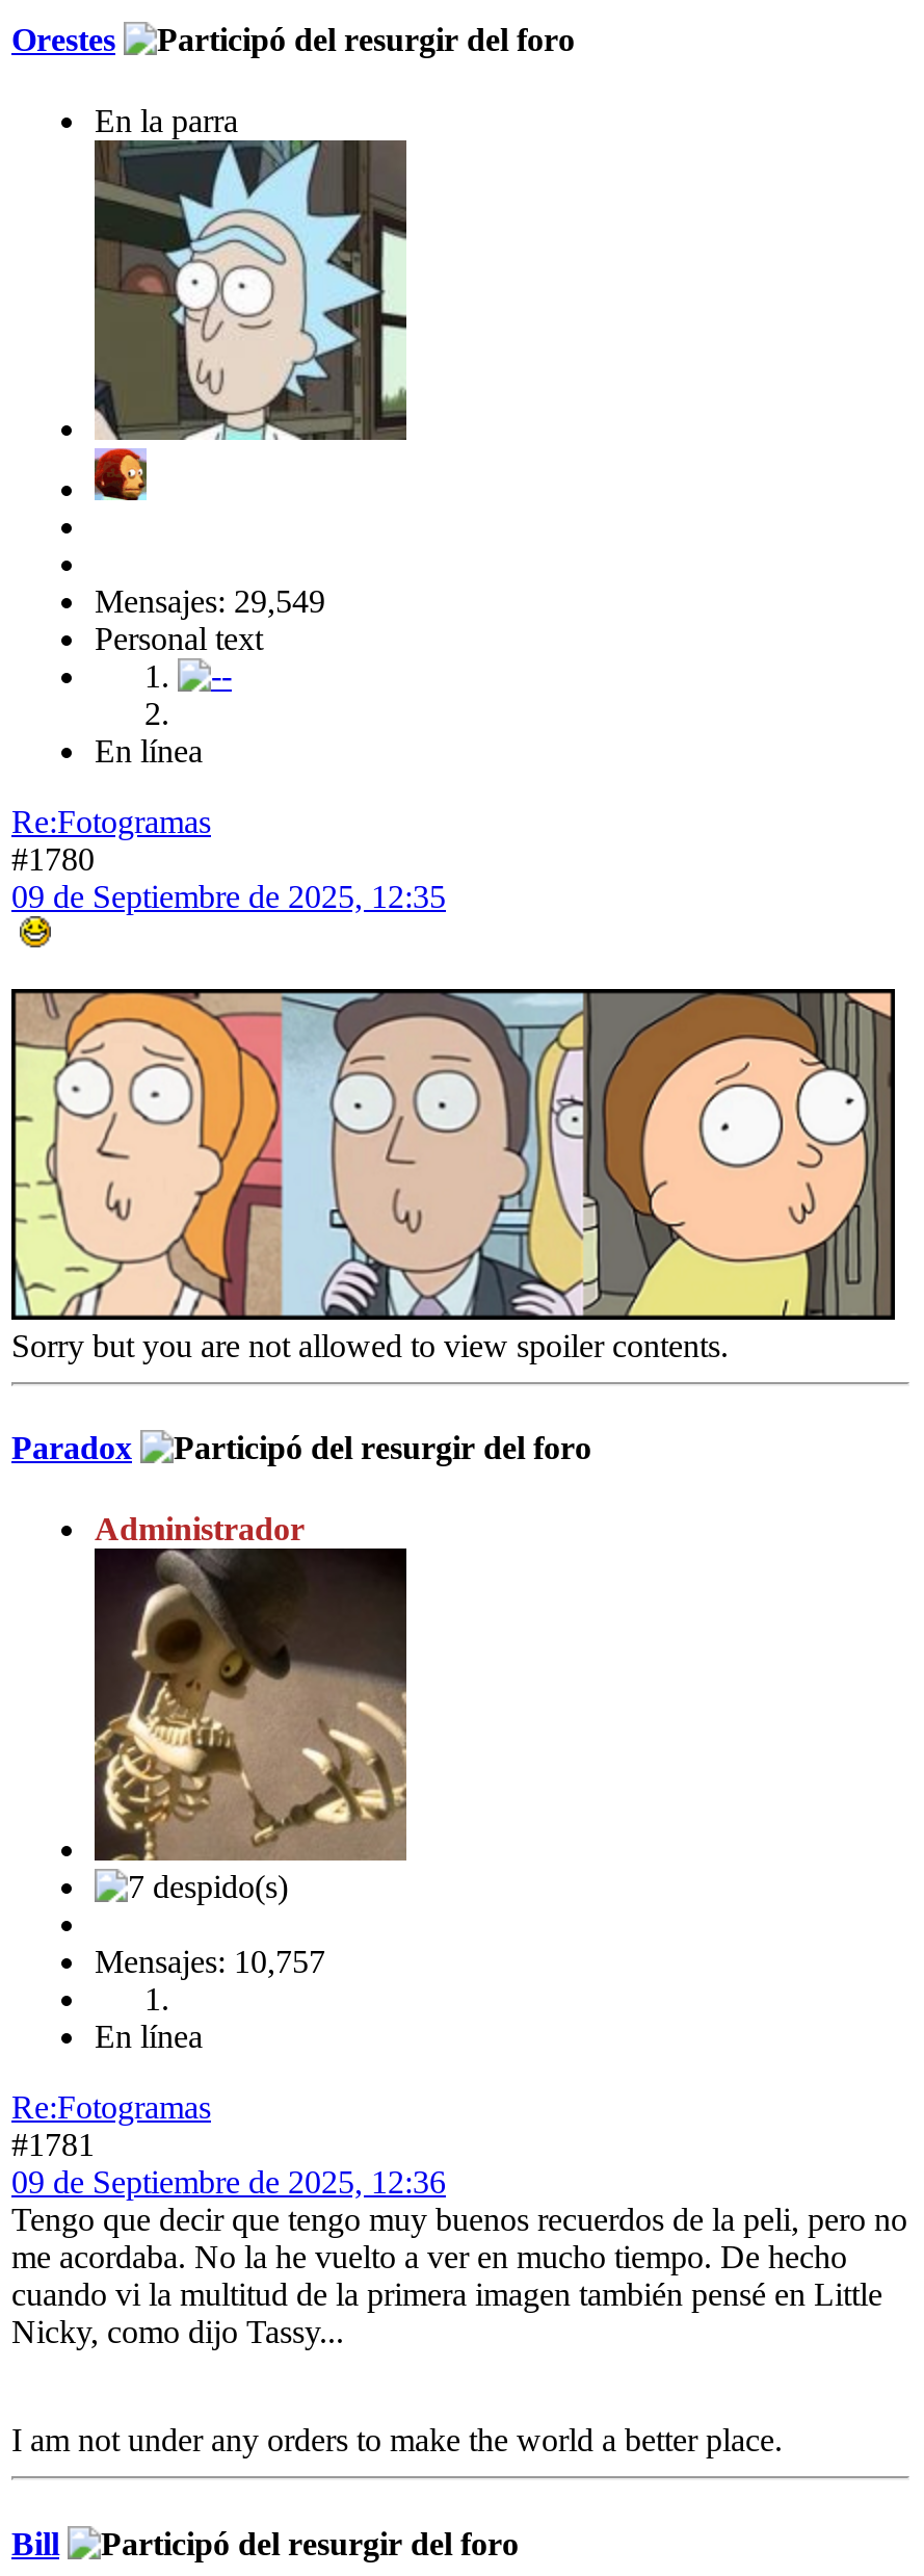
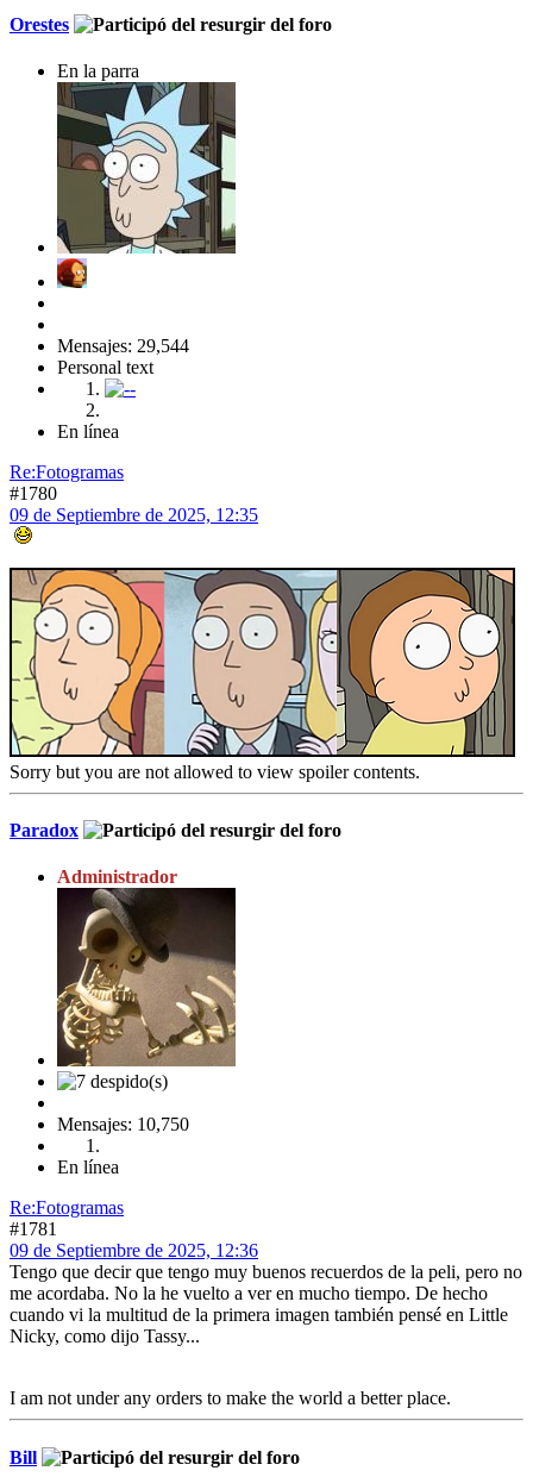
- Mensajes: 29,549
+ Mensajes: 29,544

- Mensajes: 10,757
+ Mensajes: 10,750
